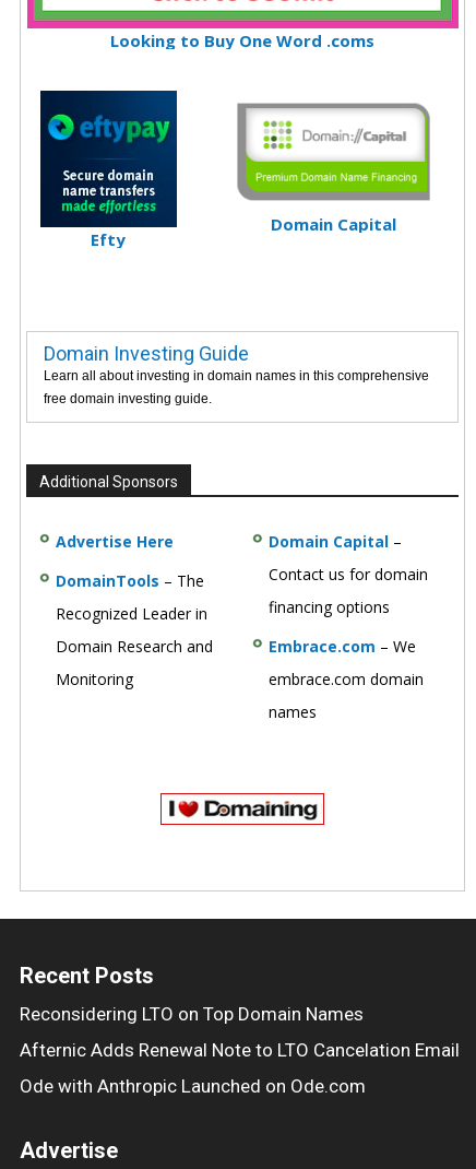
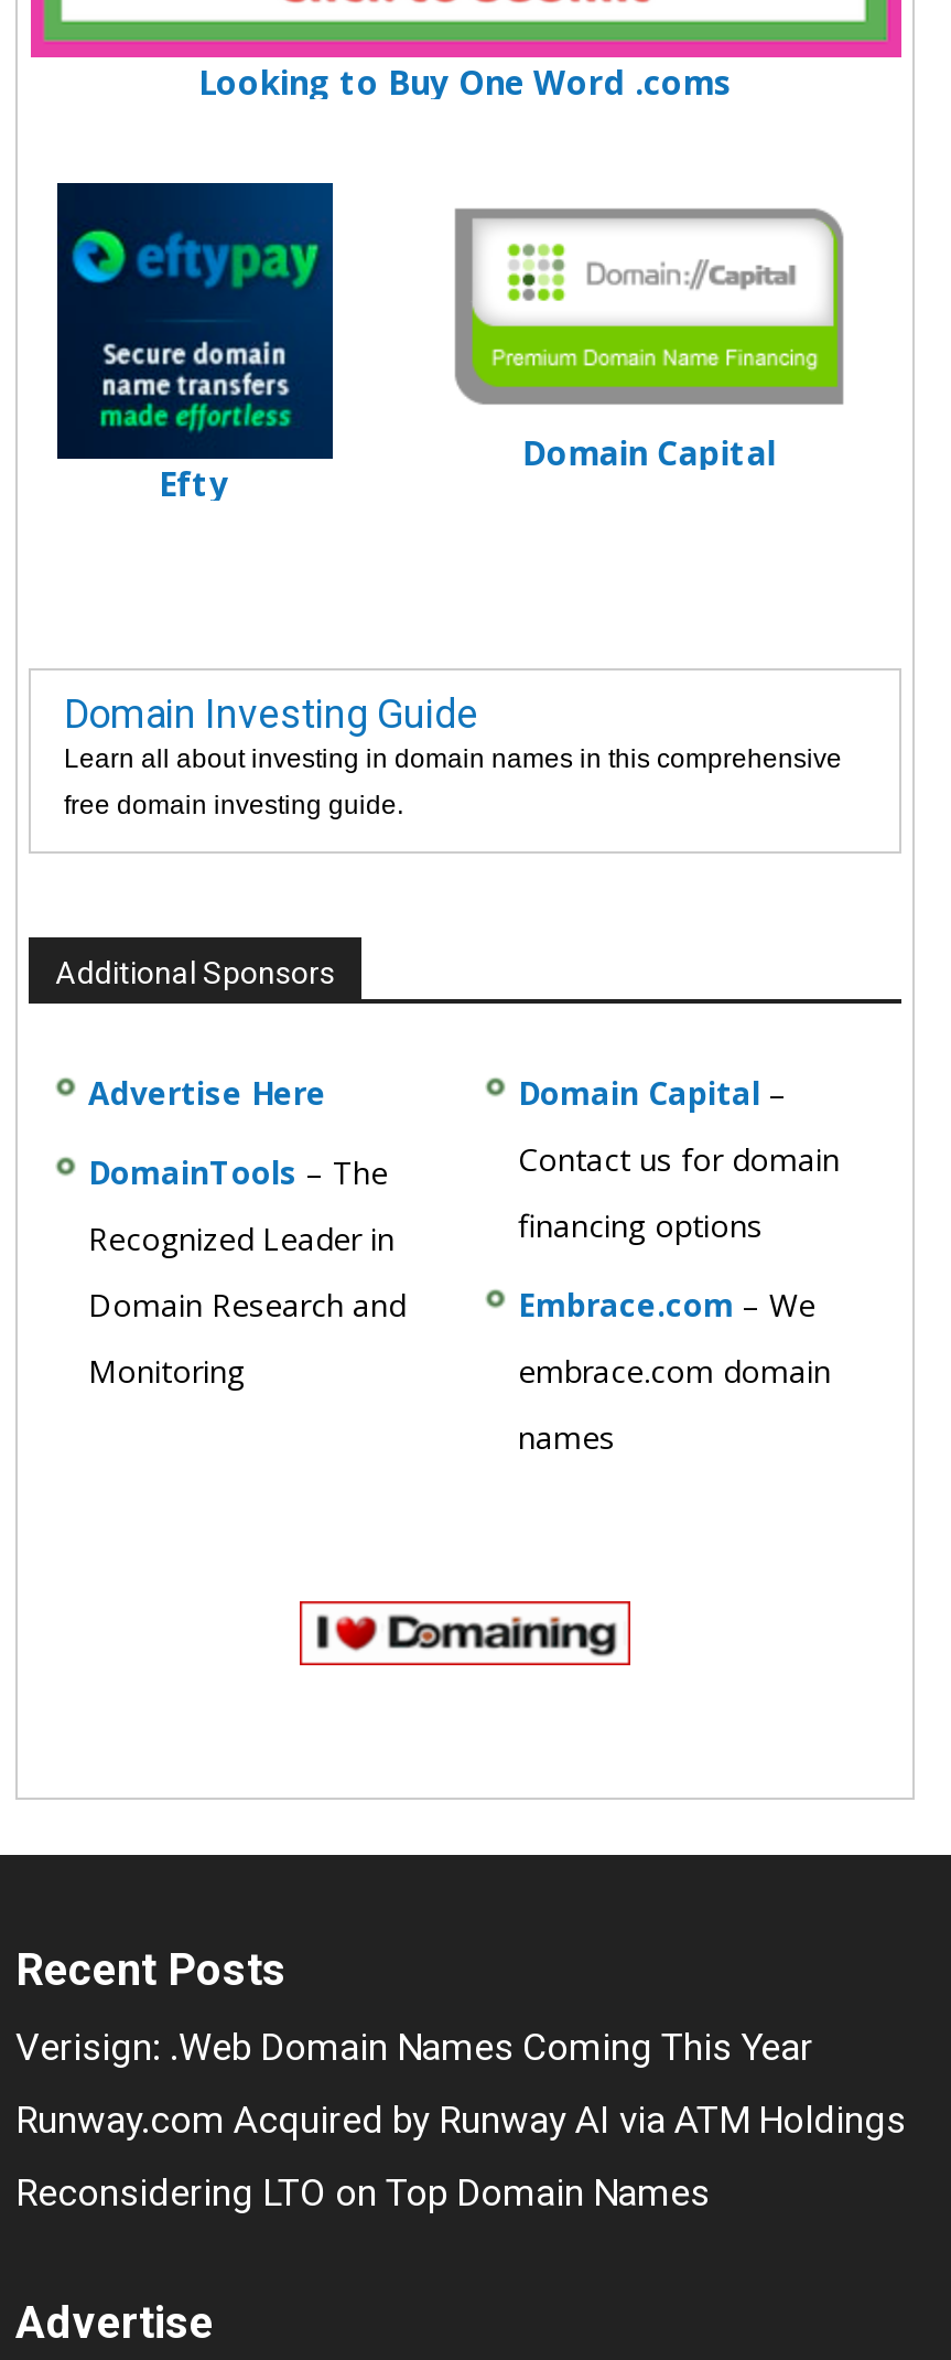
+ Verisign: .Web Domain Names Coming This Year
+ Runway.com Acquired by Runway AI via ATM Holdings

moved down: Reconsidering LTO on Top Domain Names

- Afternic Adds Renewal Note to LTO Cancelation Email
- Ode with Anthropic Launched on Ode.com
